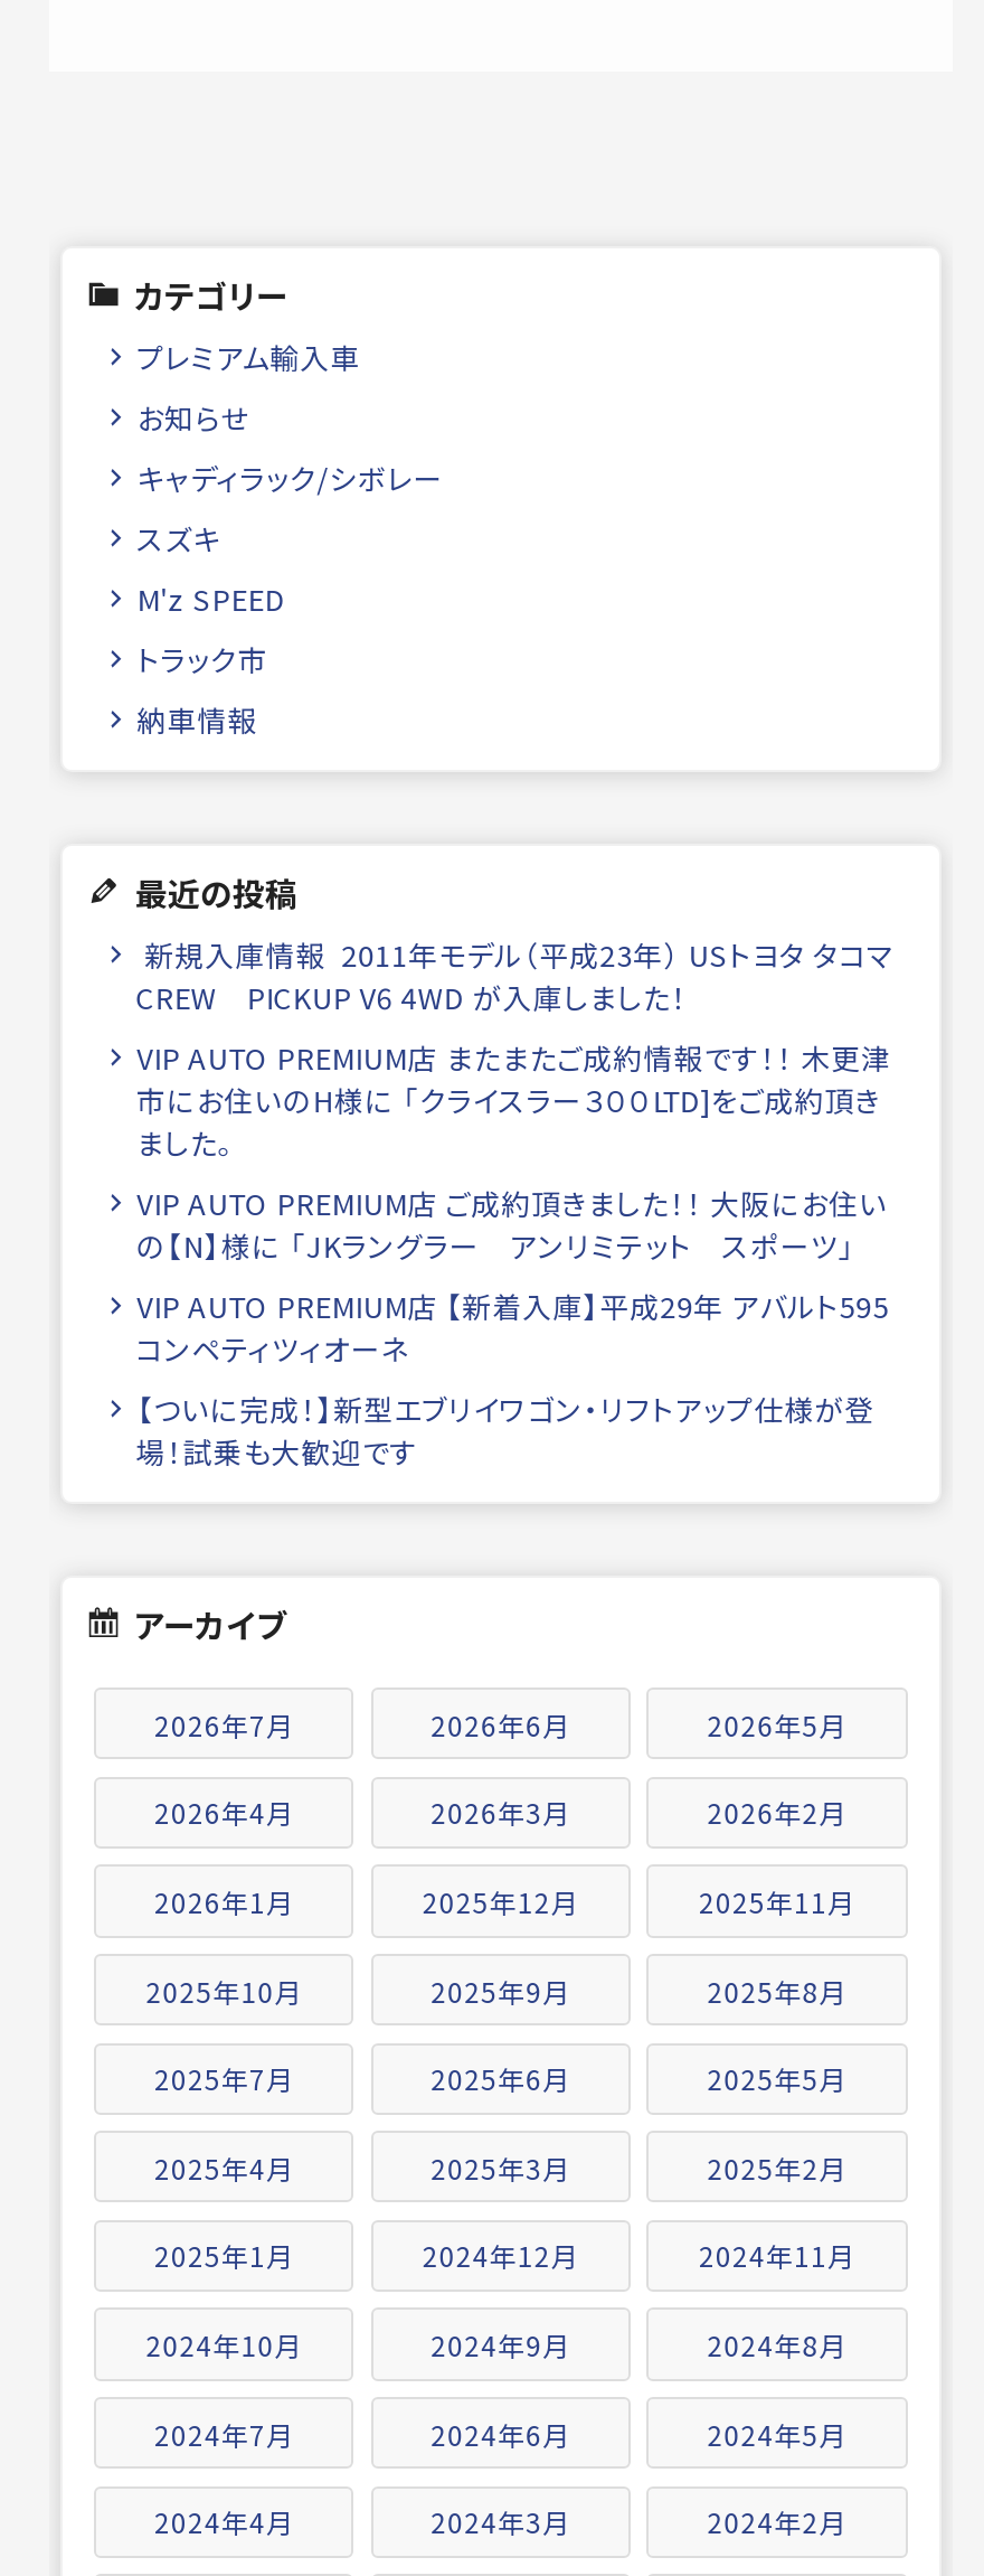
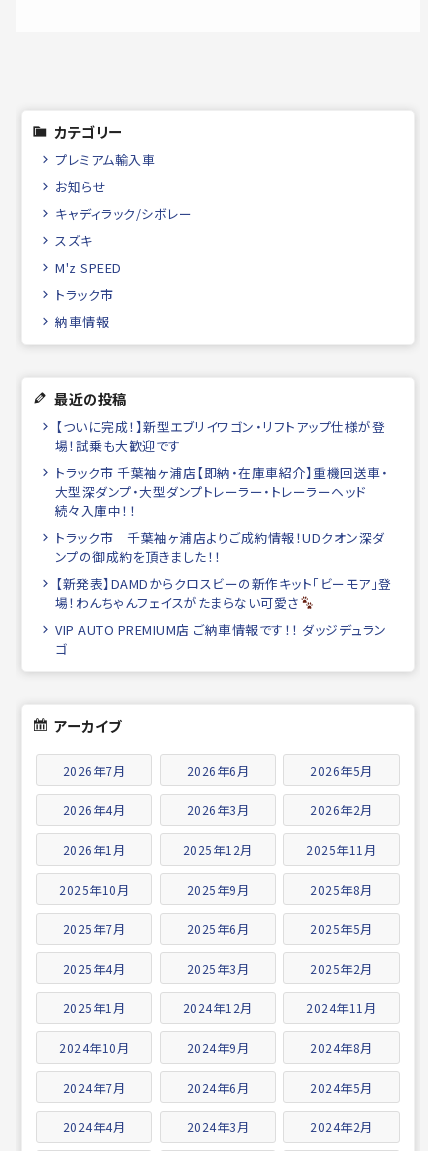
- 新規入庫情報 2011年モデル（平成23年） USトヨタ タコマ
- CREW PICKUP V6 4WD が入庫しました！
- VIP AUTO PREMIUM店 またまたご成約情報です！！ 木更津
- 市にお住いのH様に 「クライスラー３００LTD]をご成約頂き
- ました。
- VIP AUTO PREMIUM店 ご成約頂きました！！ 大阪にお住い
- の【N】様に 「JKラングラー アンリミテット スポーツ」
- VIP AUTO PREMIUM店 【新着入庫】平成29年 アバルト595
- コンペティツィオーネ

moved up: 【ついに完成！】新型エブリイワゴン・リフトアップ仕様が登 | 場！試乗も大歓迎です

+ トラック市 千葉袖ヶ浦店【即納・在庫車紹介】重機回送車・
+ 大型深ダンプ・大型ダンプトレーラー・トレーラーヘッド
+ 続々入庫中！！
+ トラック市 千葉袖ヶ浦店よりご成約情報！UDクオン深ダ
+ ンプの御成約を頂きました！！
+ 【新発表】DAMDからクロスビーの新作キット「ビーモア」登
+ 場！わんちゃんフェイスがたまらない可愛さ
+ VIP AUTO PREMIUM店 ご納車情報です！！ ダッジデュラン
+ ゴ
